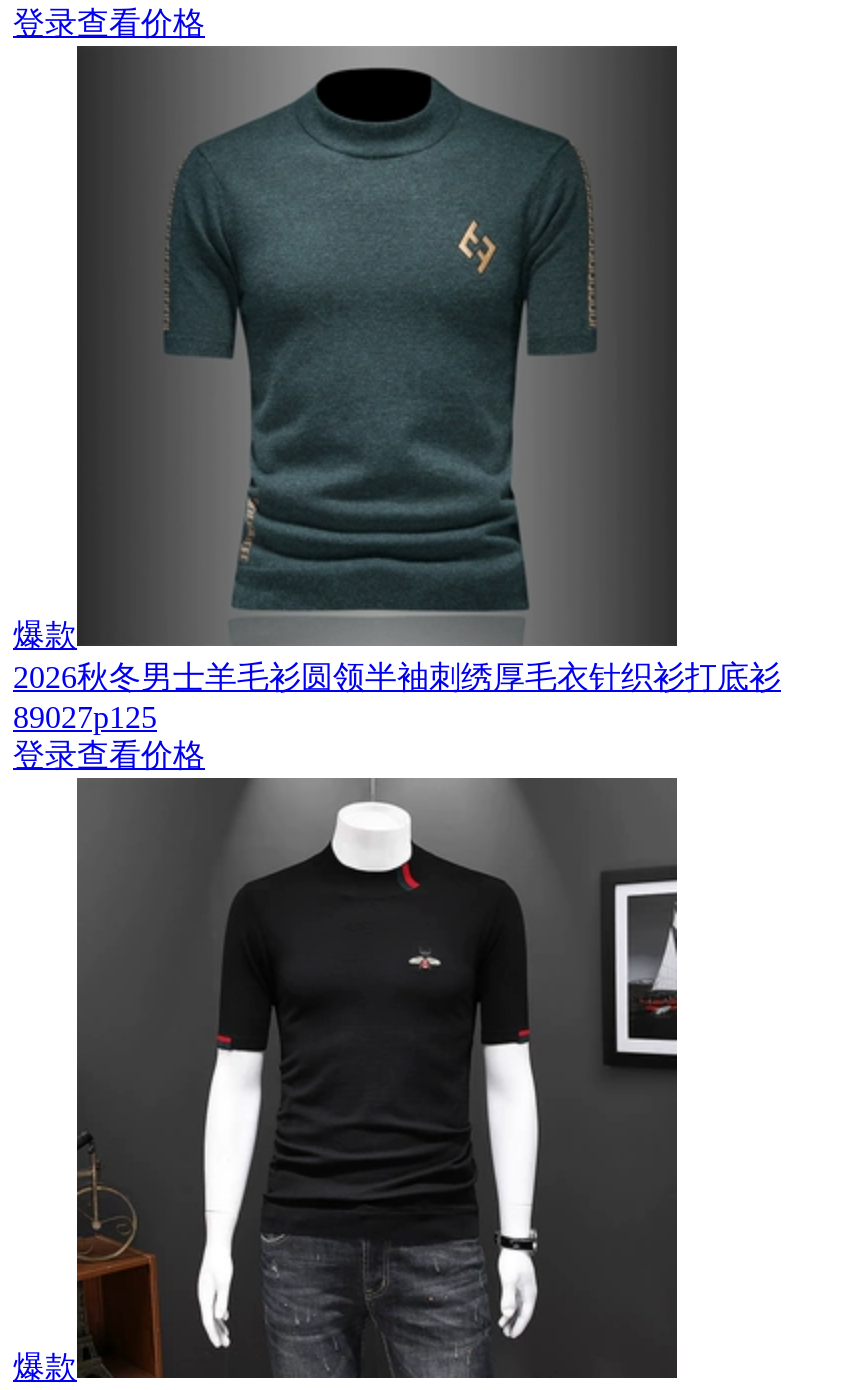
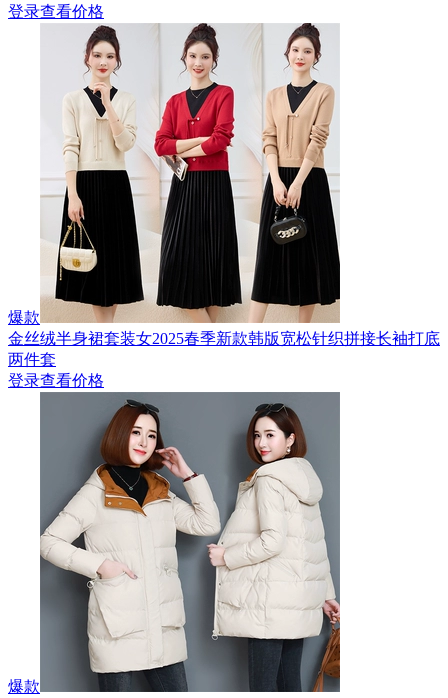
- [image]
- 2026秋冬男士羊毛衫圆领半袖刺绣厚毛衣针织衫打底衫
- 89027p125
+ [image]
+ 金丝绒半身裙套装女2025春季新款韩版宽松针织拼接长袖打底
+ 两件套

- [image]
+ [image]
